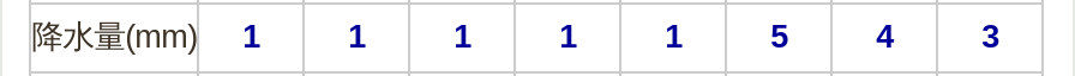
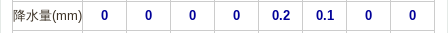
- 降水量(mm) 1
+ 降水量(mm) 0

- 1
+ 0

- 1
+ 0

- 1
+ 0

- 1
+ 0.2

- 5
+ 0.1

- 4
+ 0

- 3
+ 0
